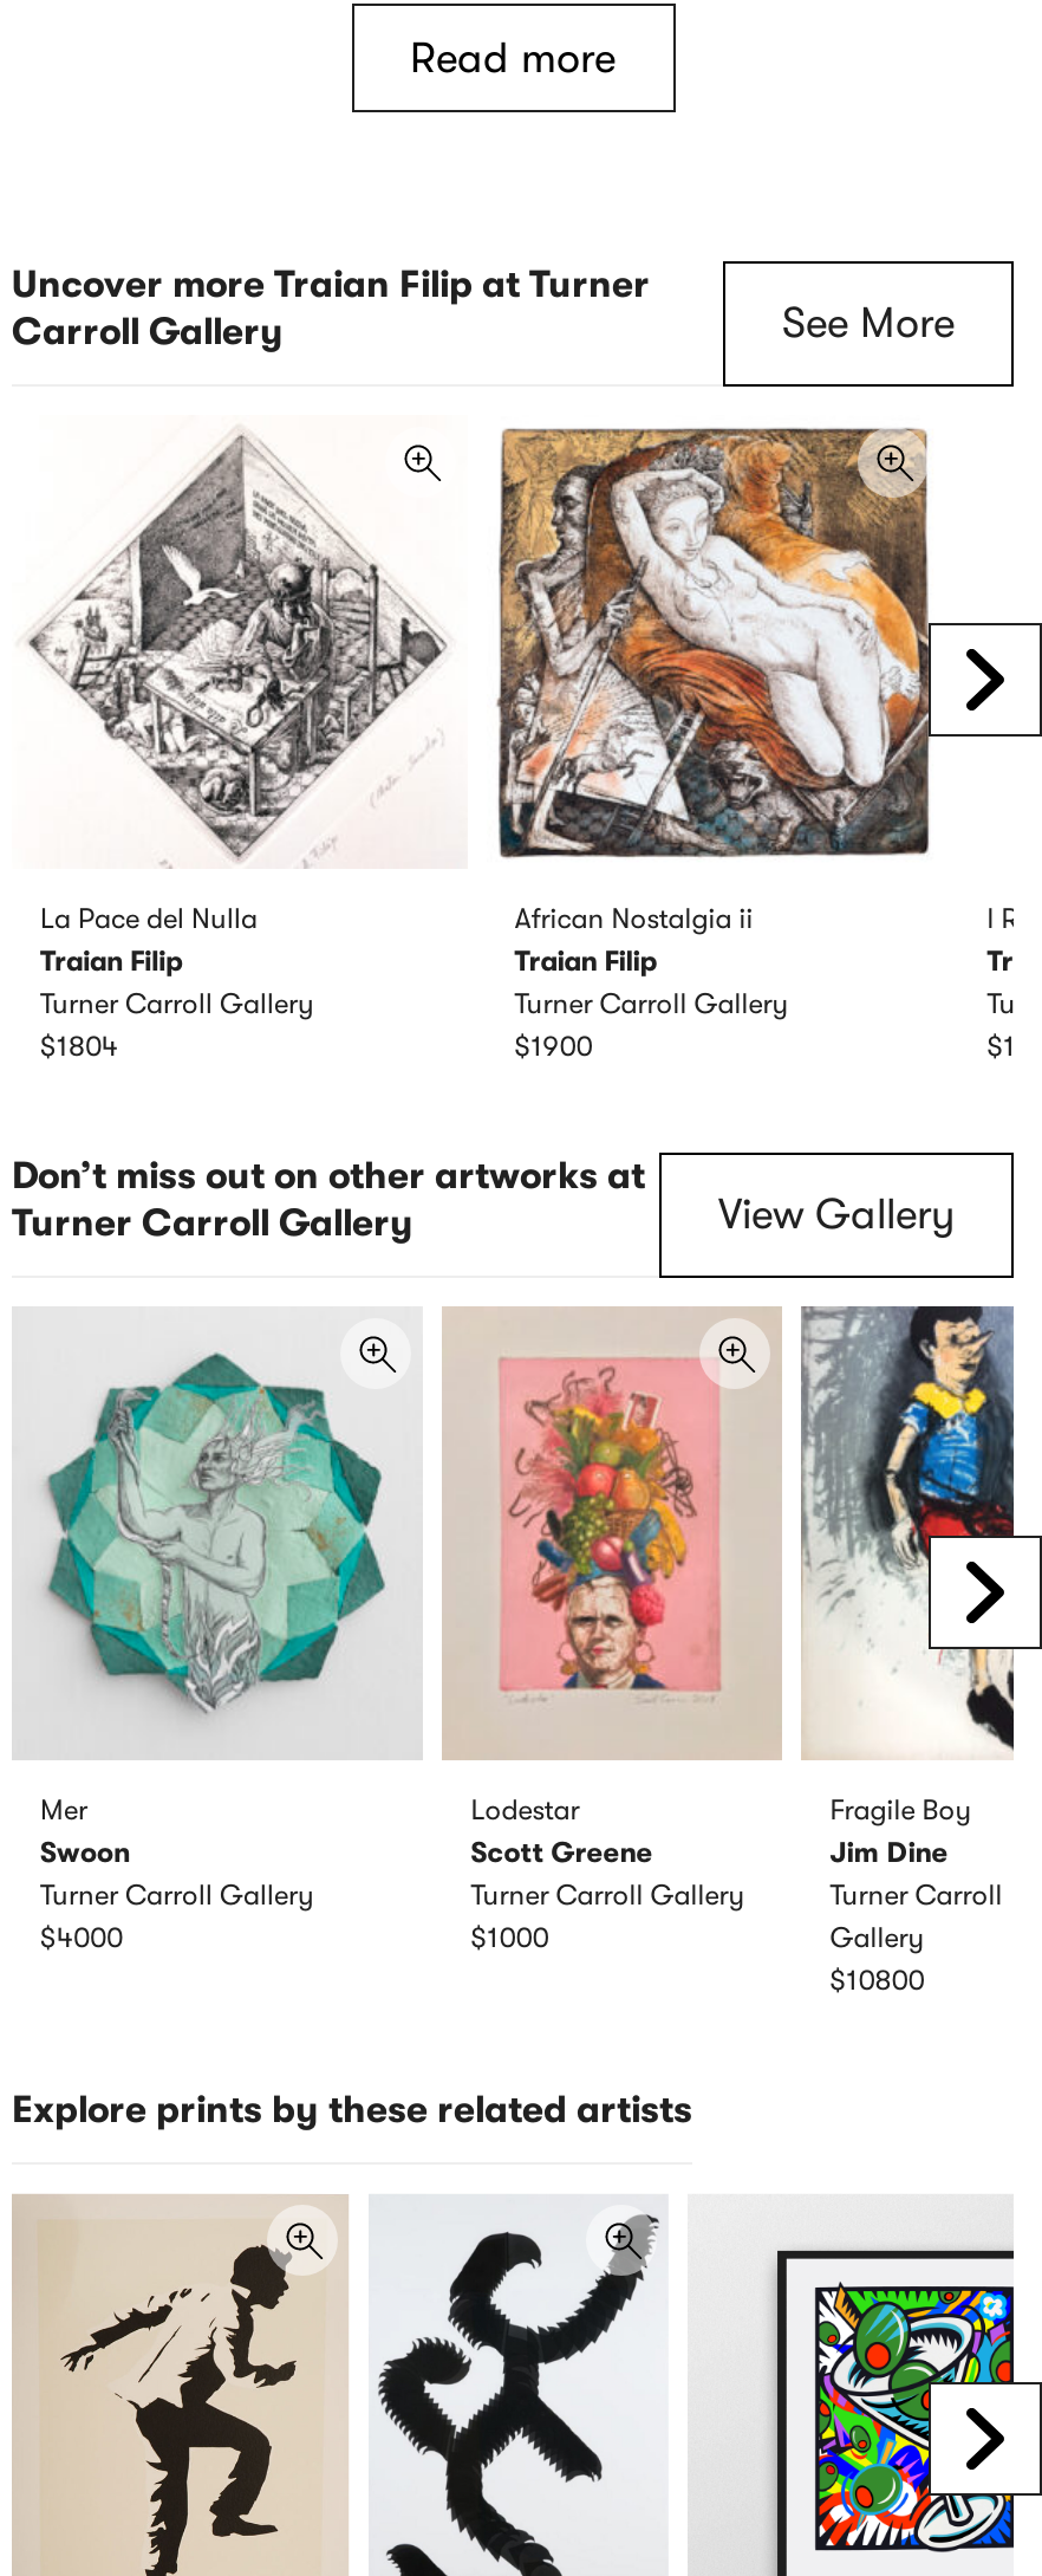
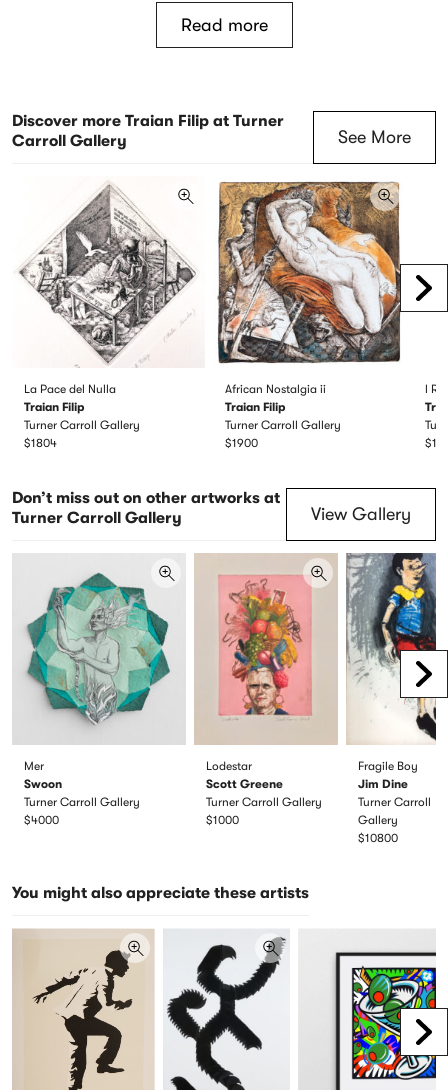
- Uncover more Traian Filip at Turner
+ Discover more Traian Filip at Turner

- Explore prints by these related artists
+ You might also appreciate these artists
